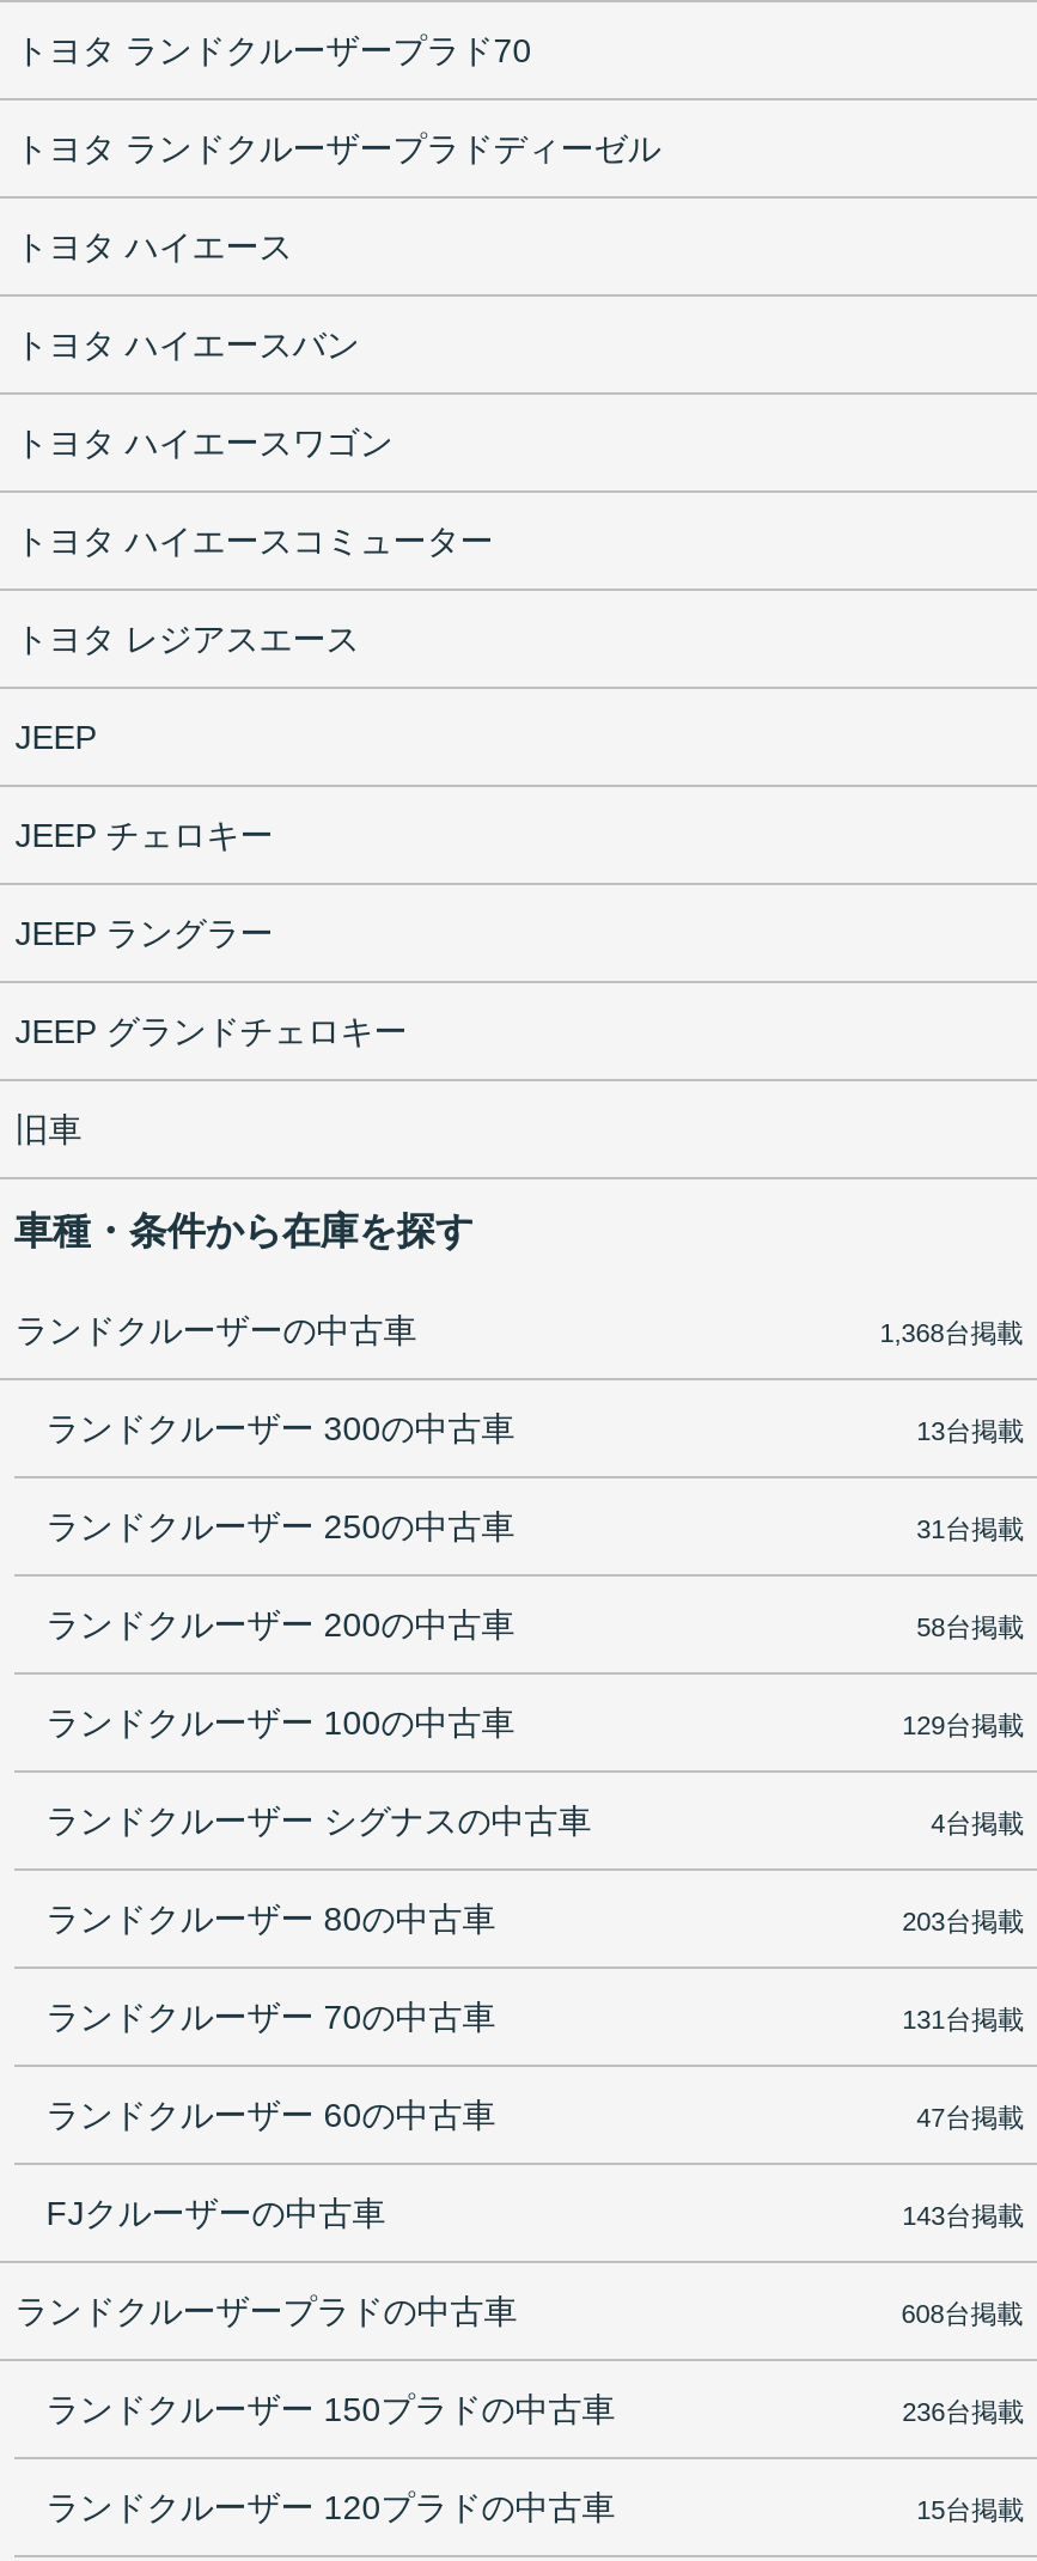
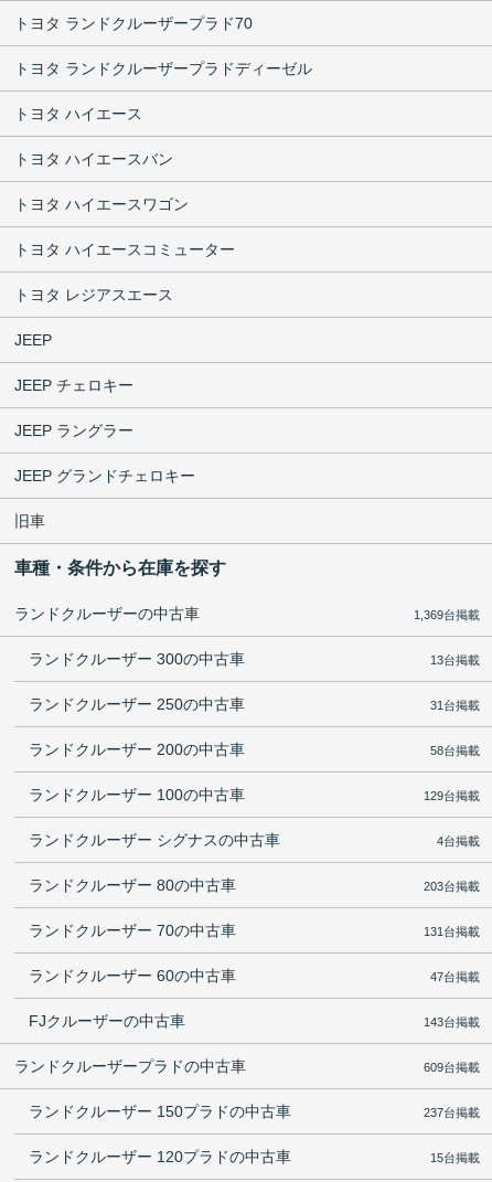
- 1,368台掲載
+ 1,369台掲載

- 608台掲載
+ 609台掲載

- 236台掲載
+ 237台掲載
